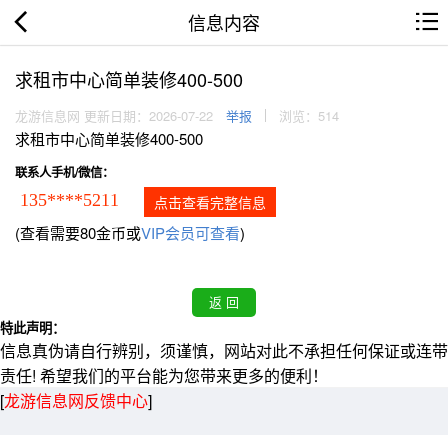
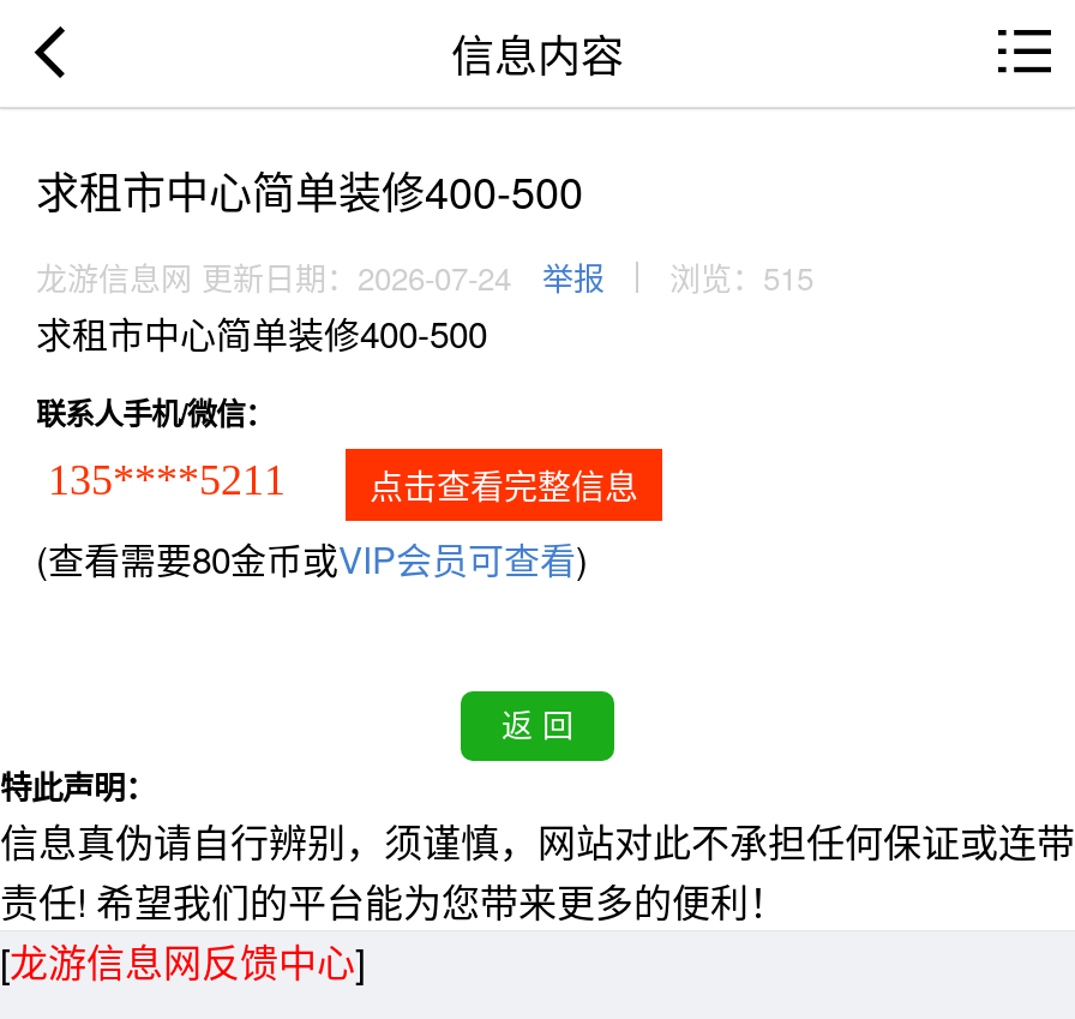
- 龙游信息网 更新日期：2026-07-22
+ 龙游信息网 更新日期：2026-07-24

- 浏览：514
+ 浏览：515
